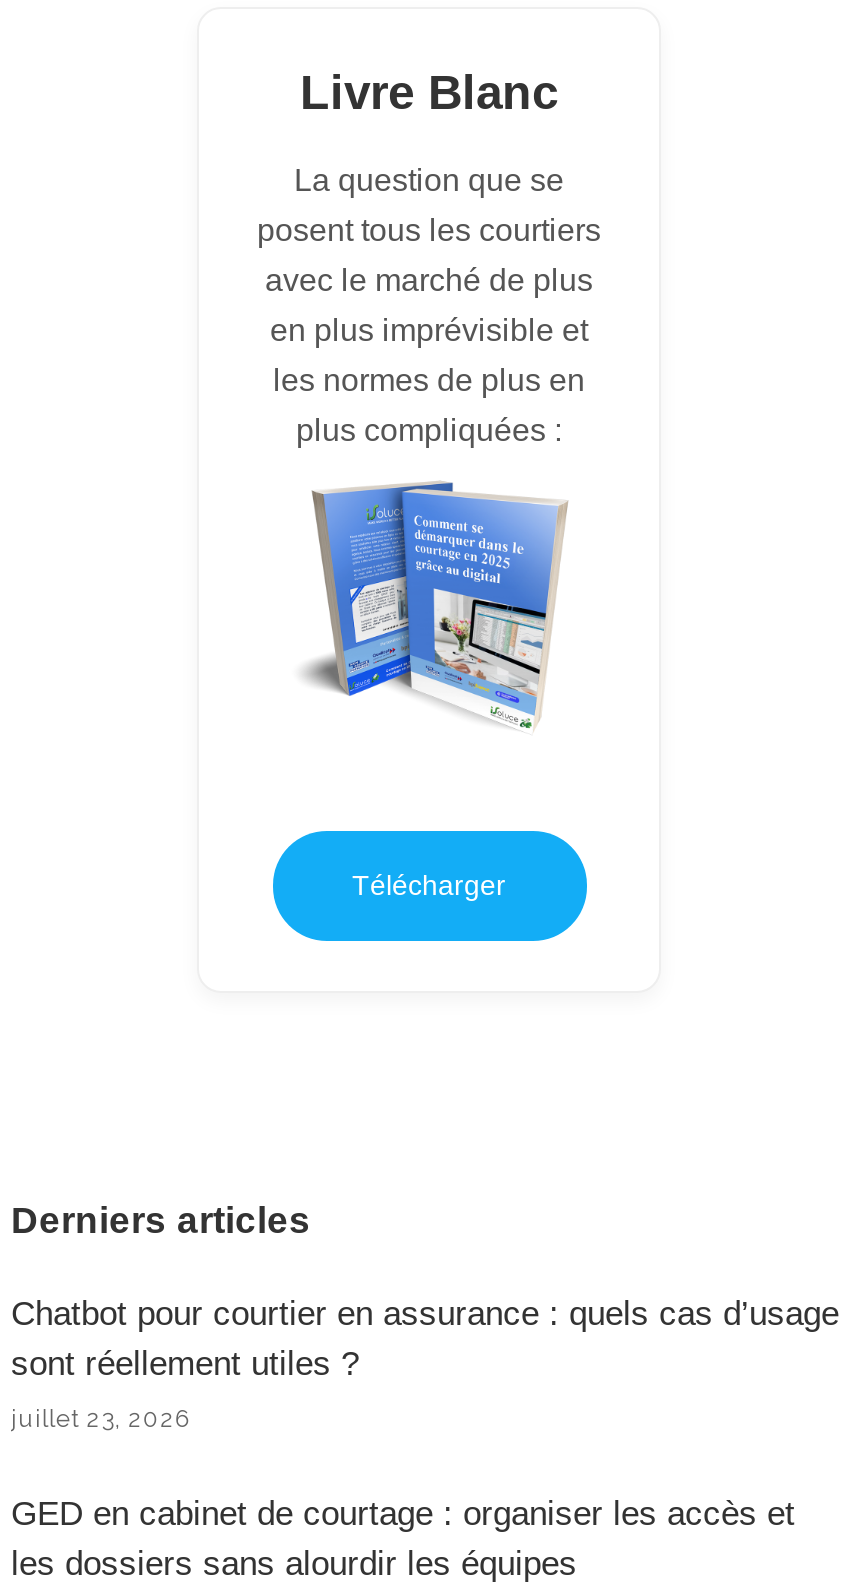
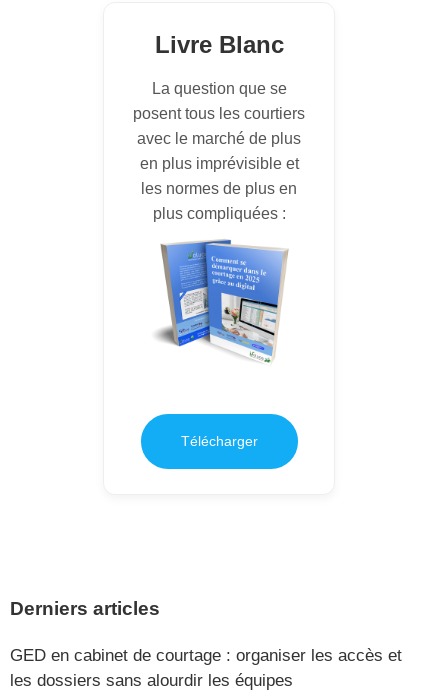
- Chatbot pour courtier en assurance : quels cas d’usage
- sont réellement utiles ?
- juillet 23, 2026
